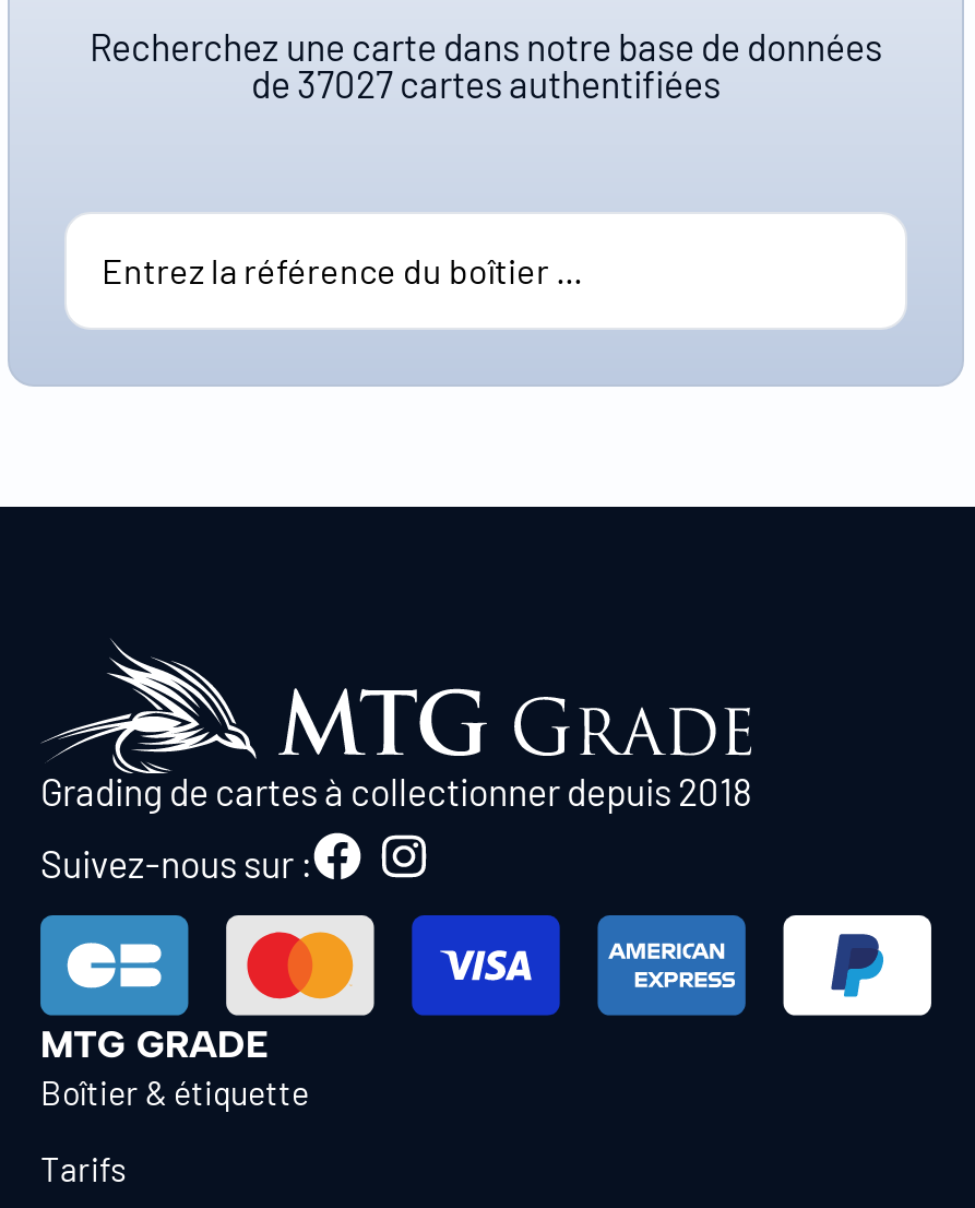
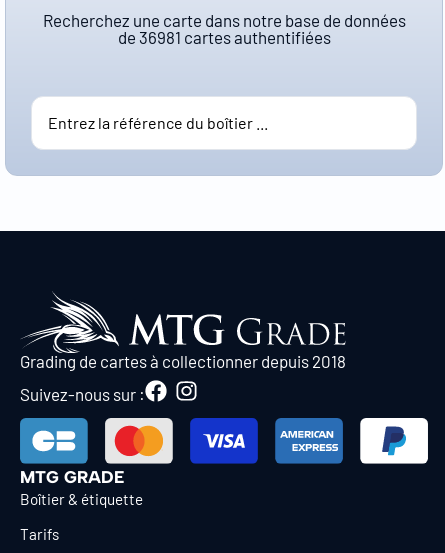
- de37027cartes authentifiées
+ de36981cartes authentifiées
